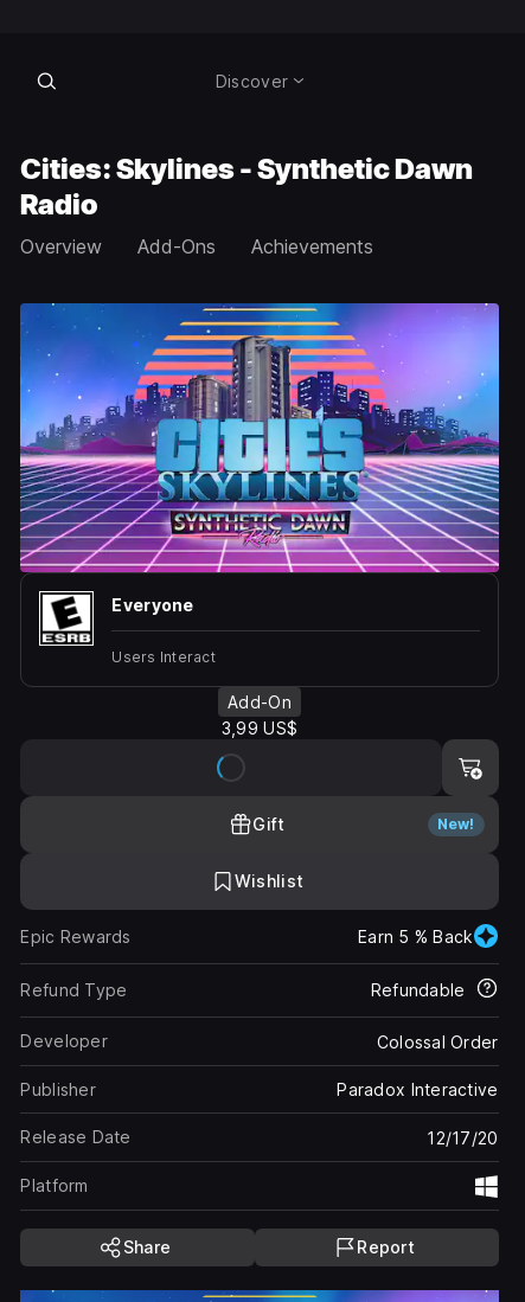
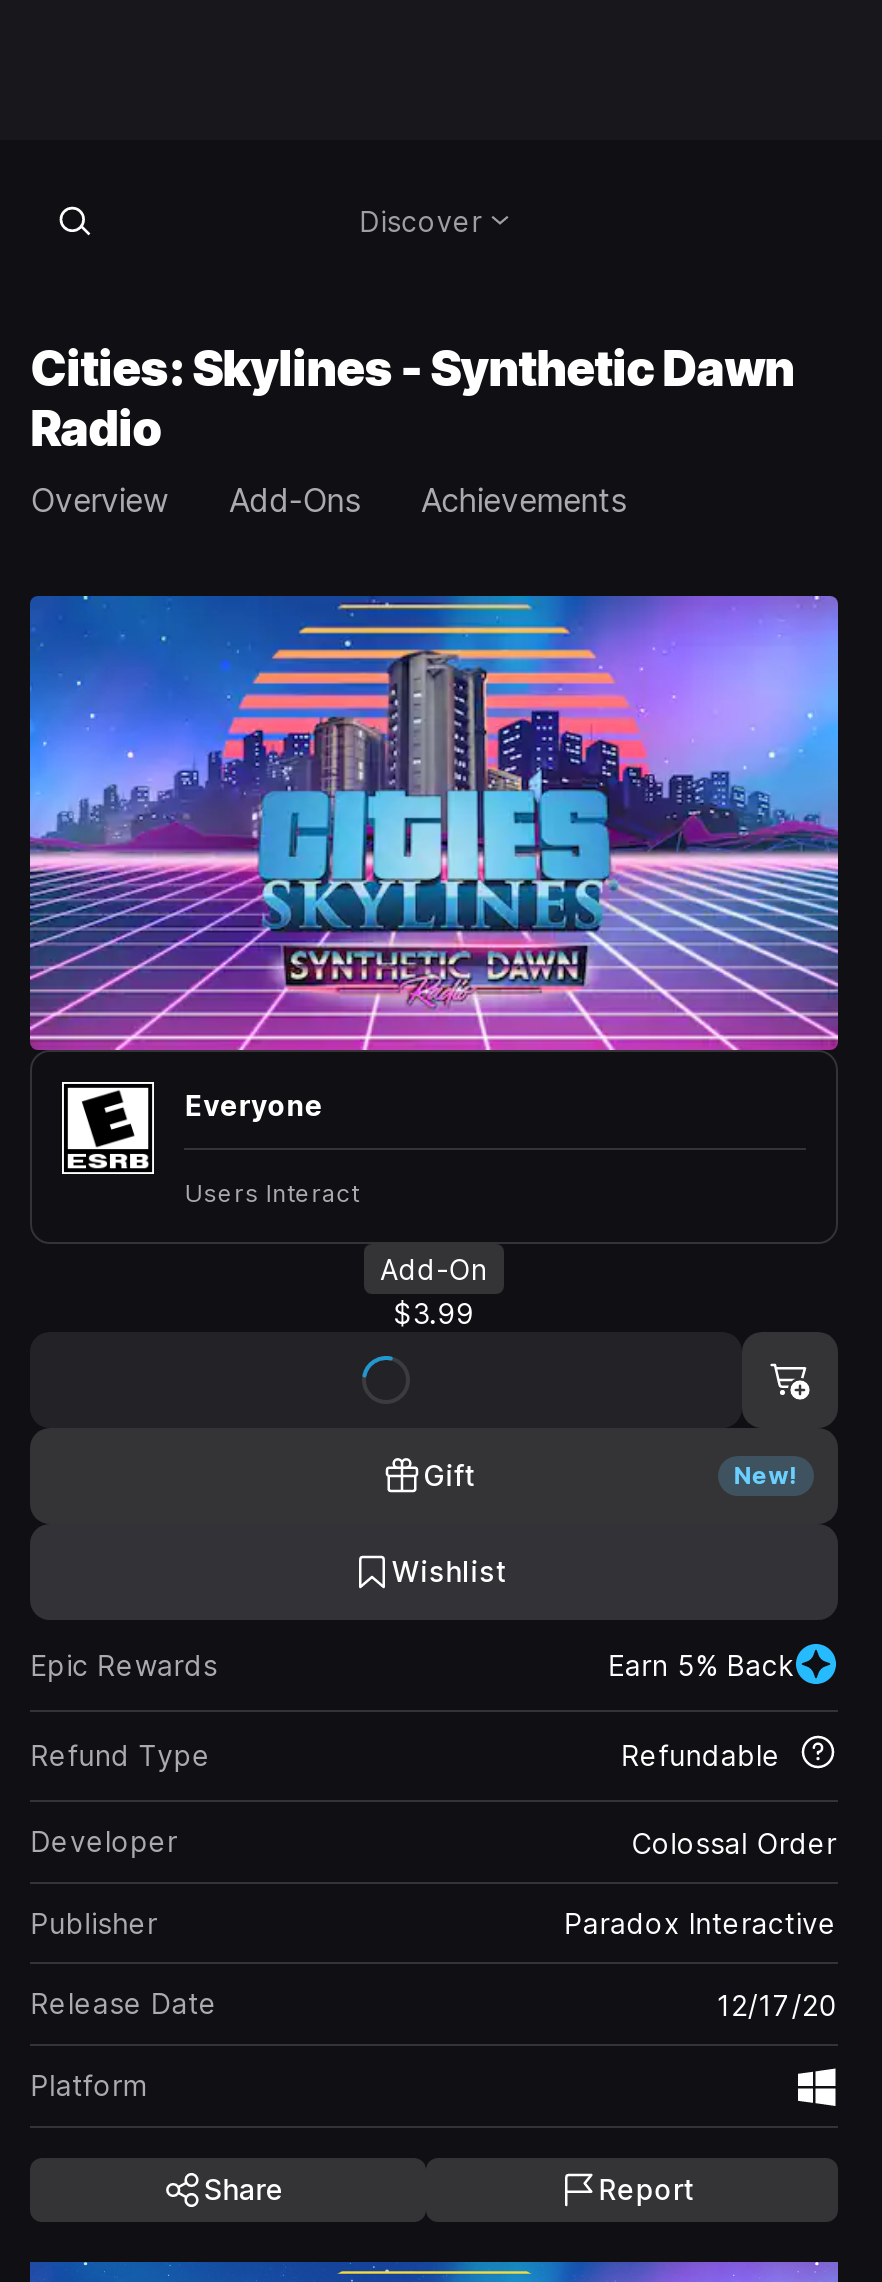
- 3,99 US$
+ $3.99

- Earn 5 % Back
+ Earn 5% Back
